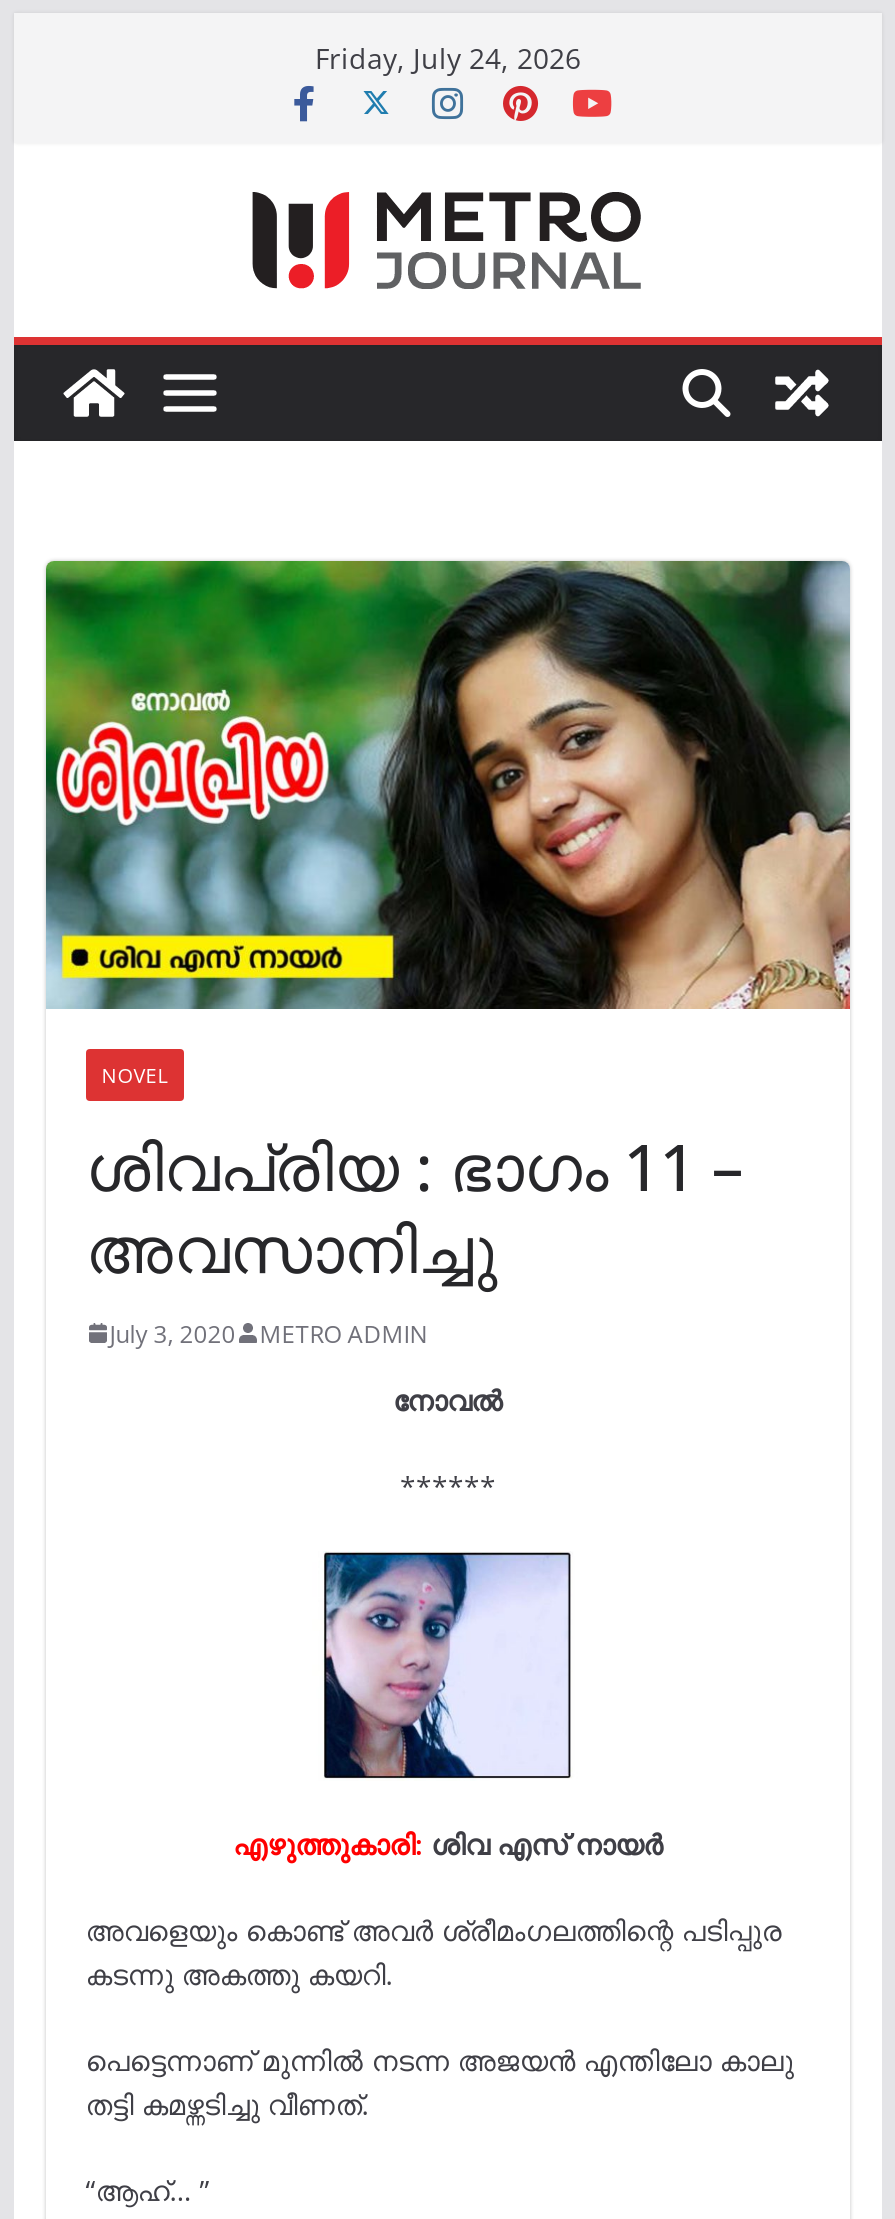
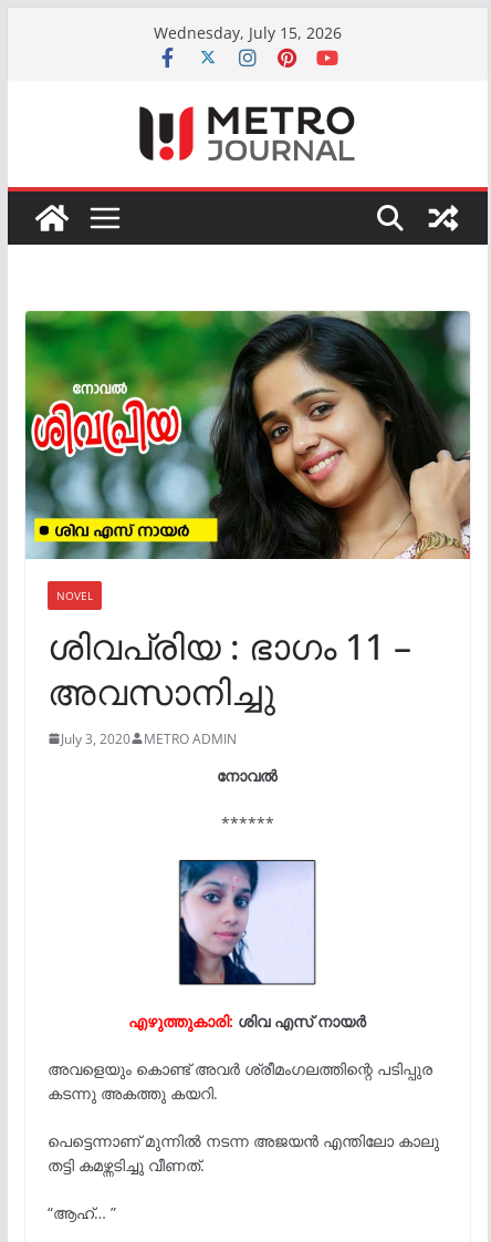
- Friday, July 24, 2026
+ Wednesday, July 15, 2026
